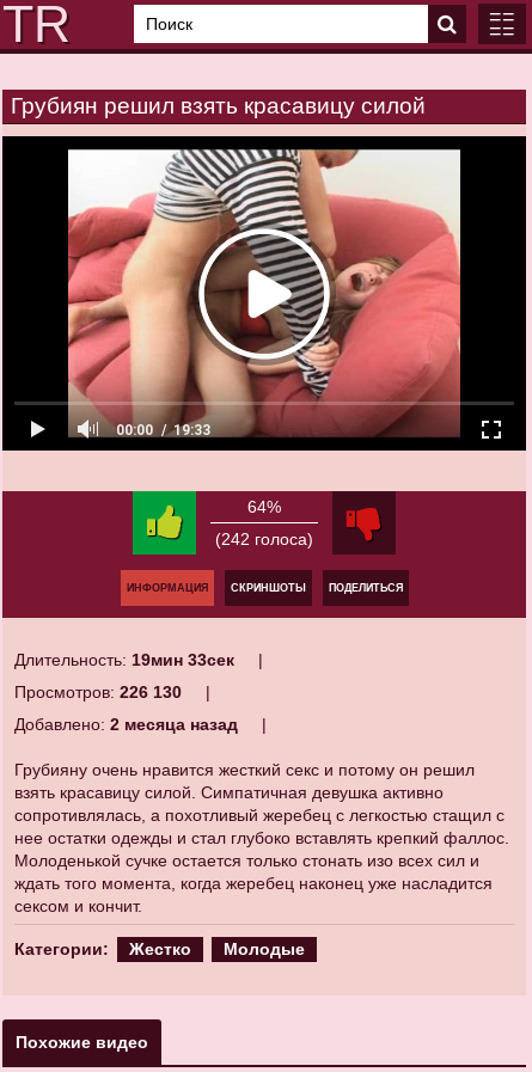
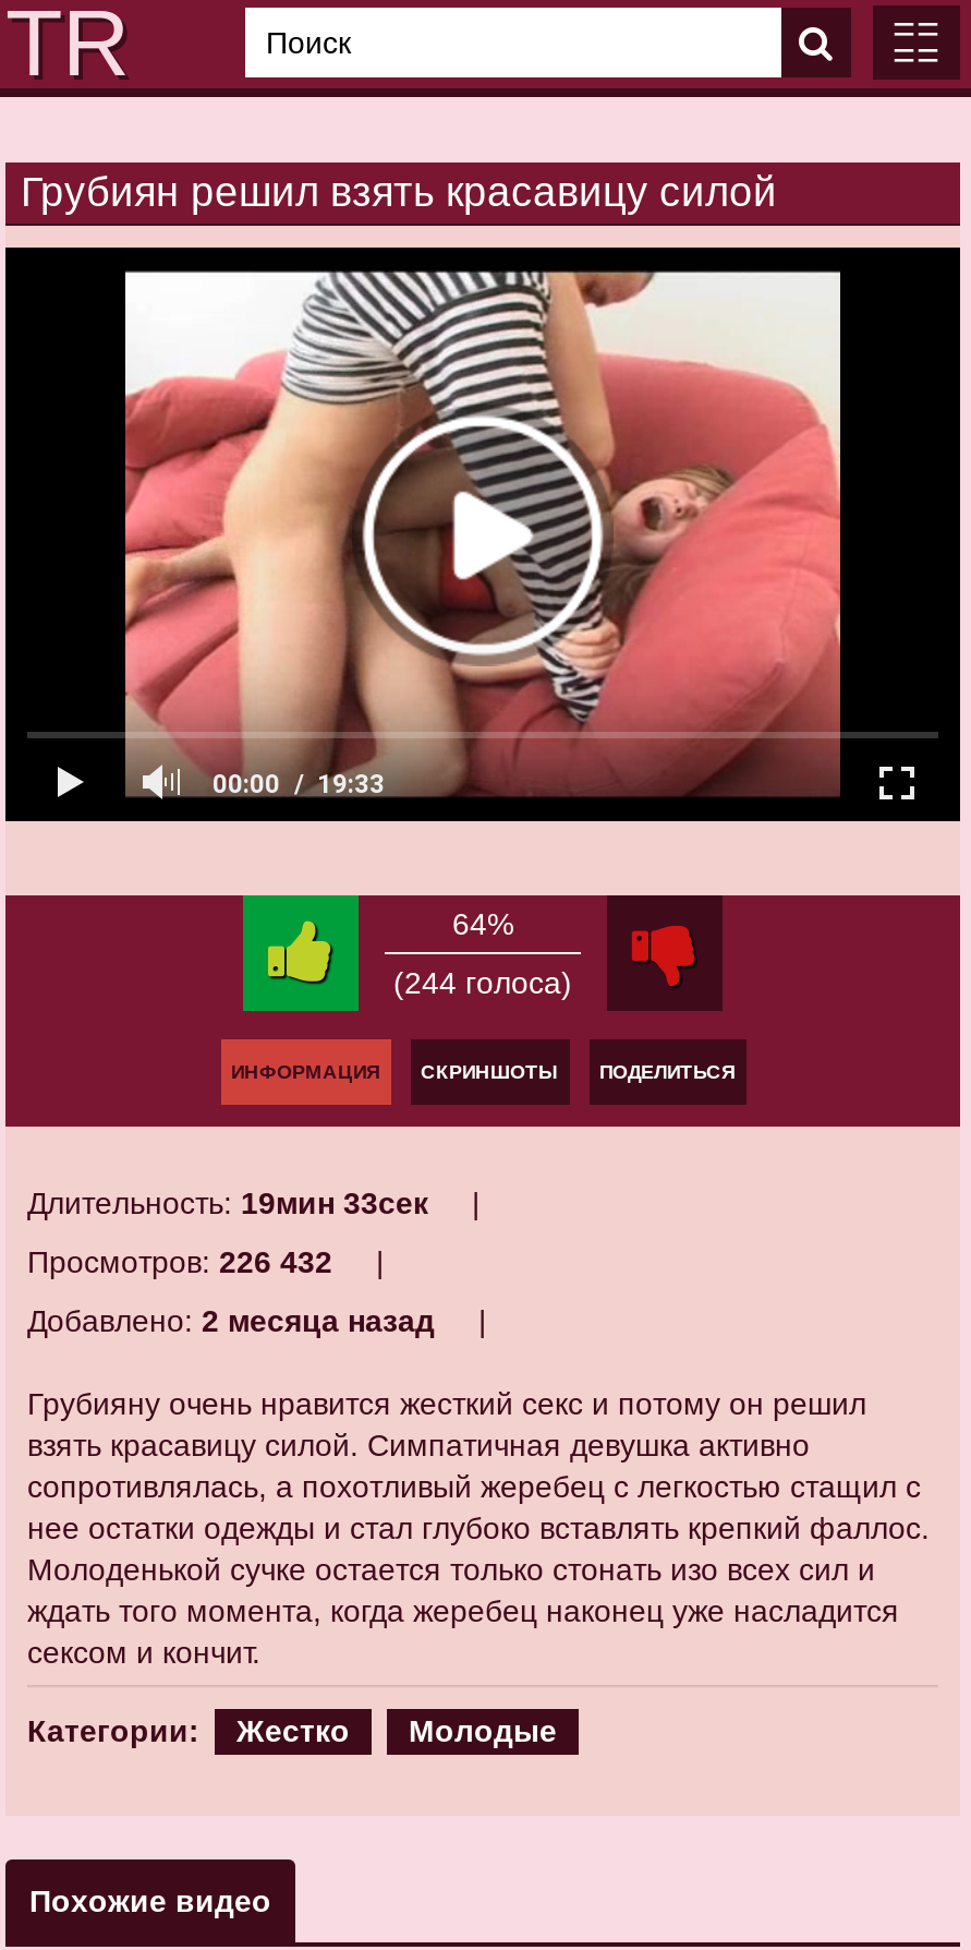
- (242 голоса)
+ (244 голоса)

- Просмотров: 226 130
+ Просмотров: 226 432
